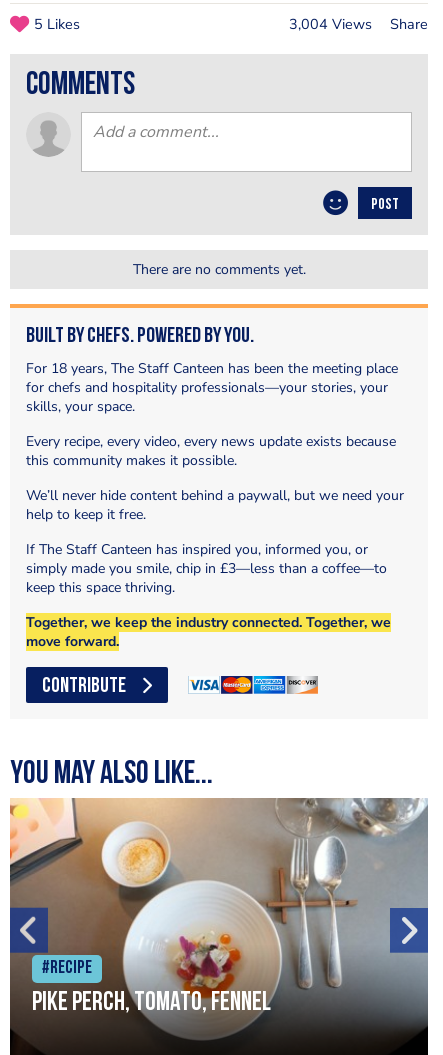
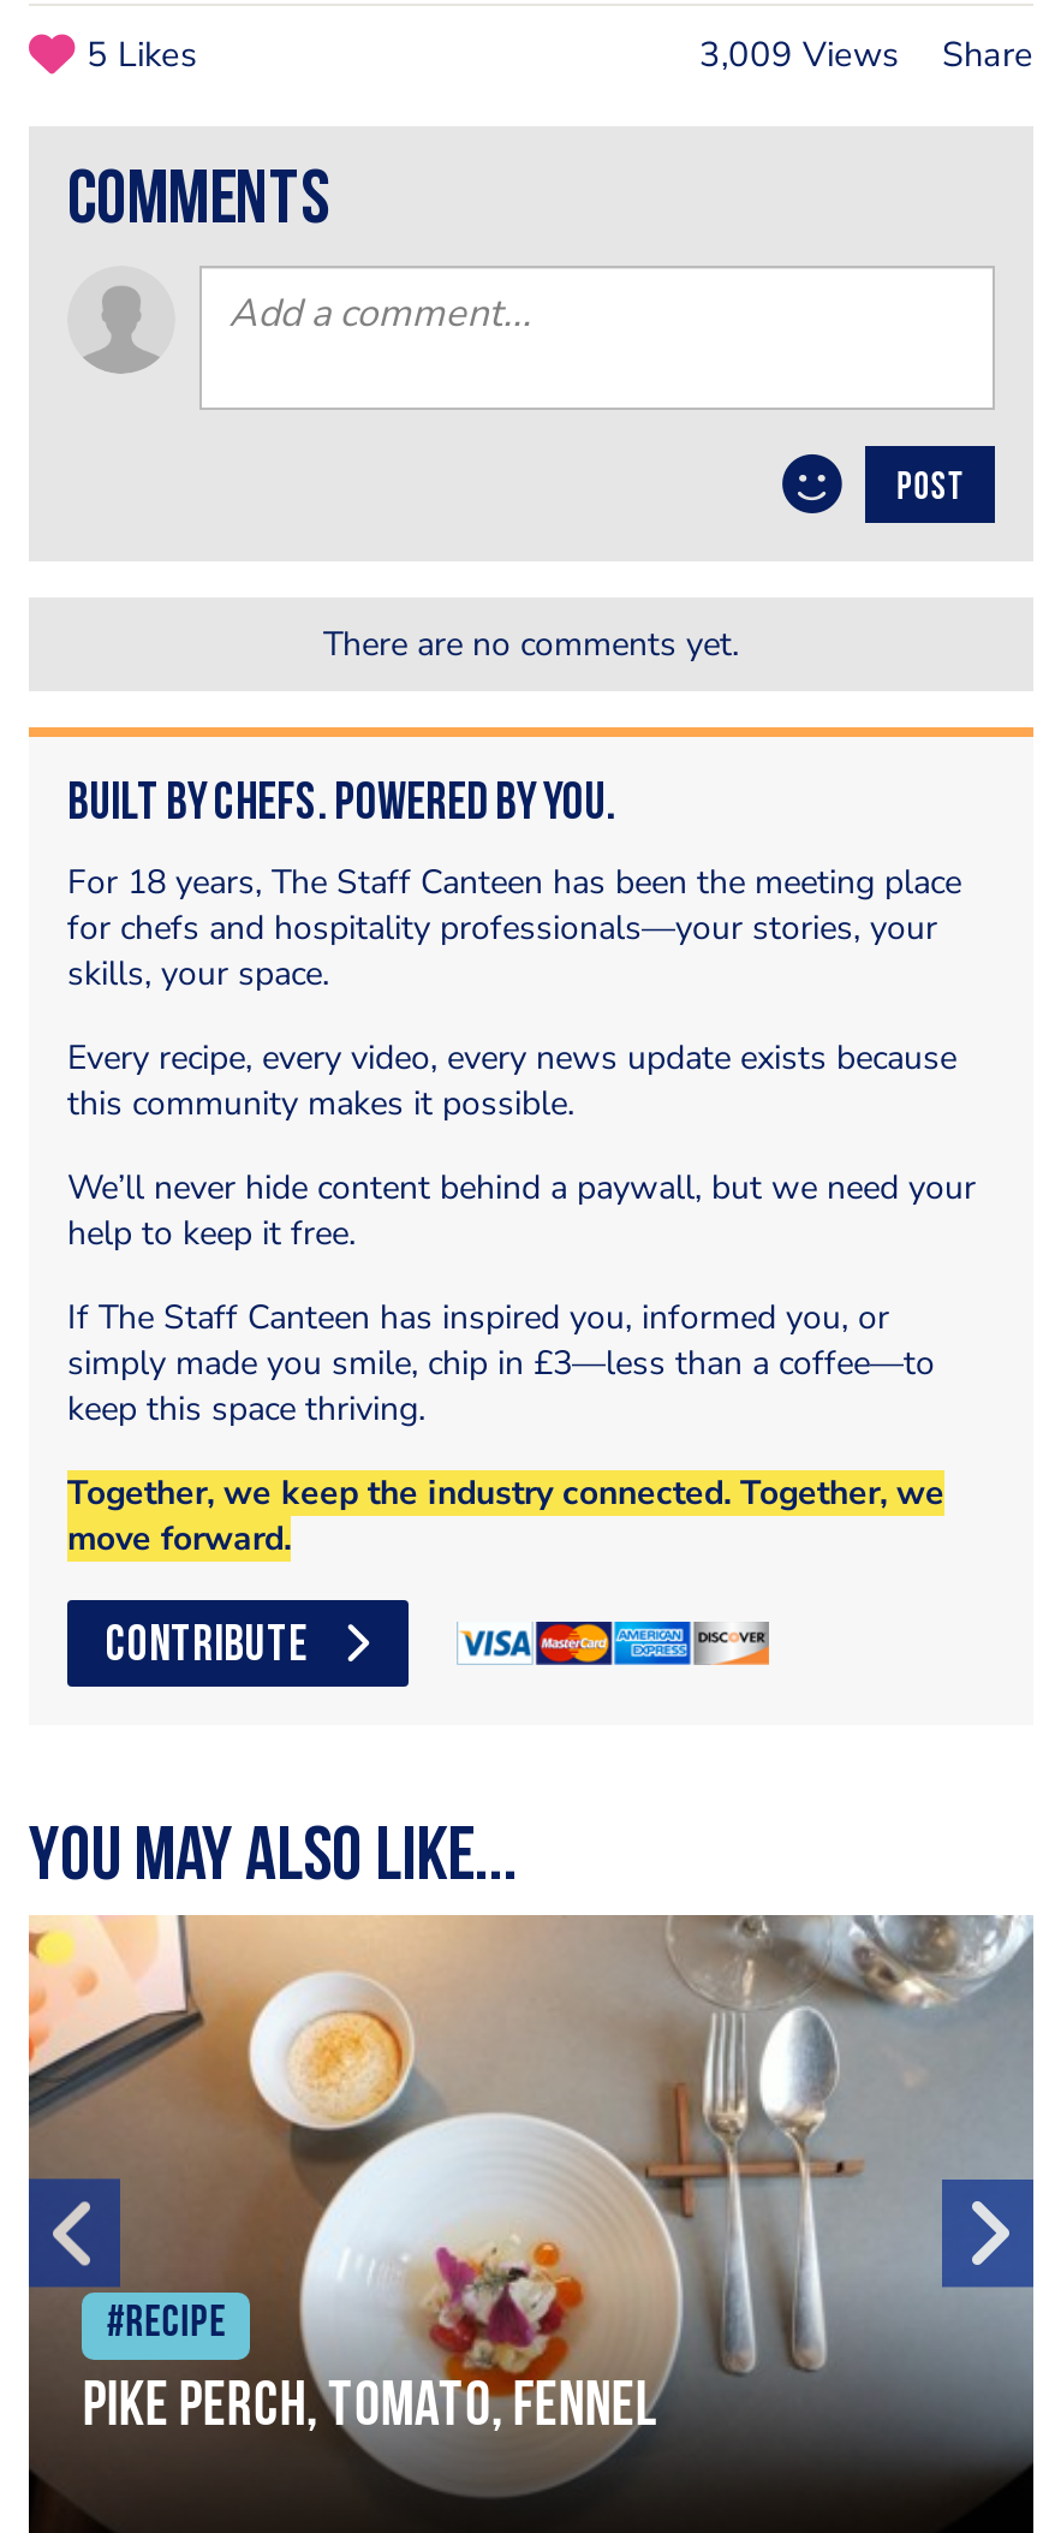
- 3,004 Views Share
+ 3,009 Views Share
